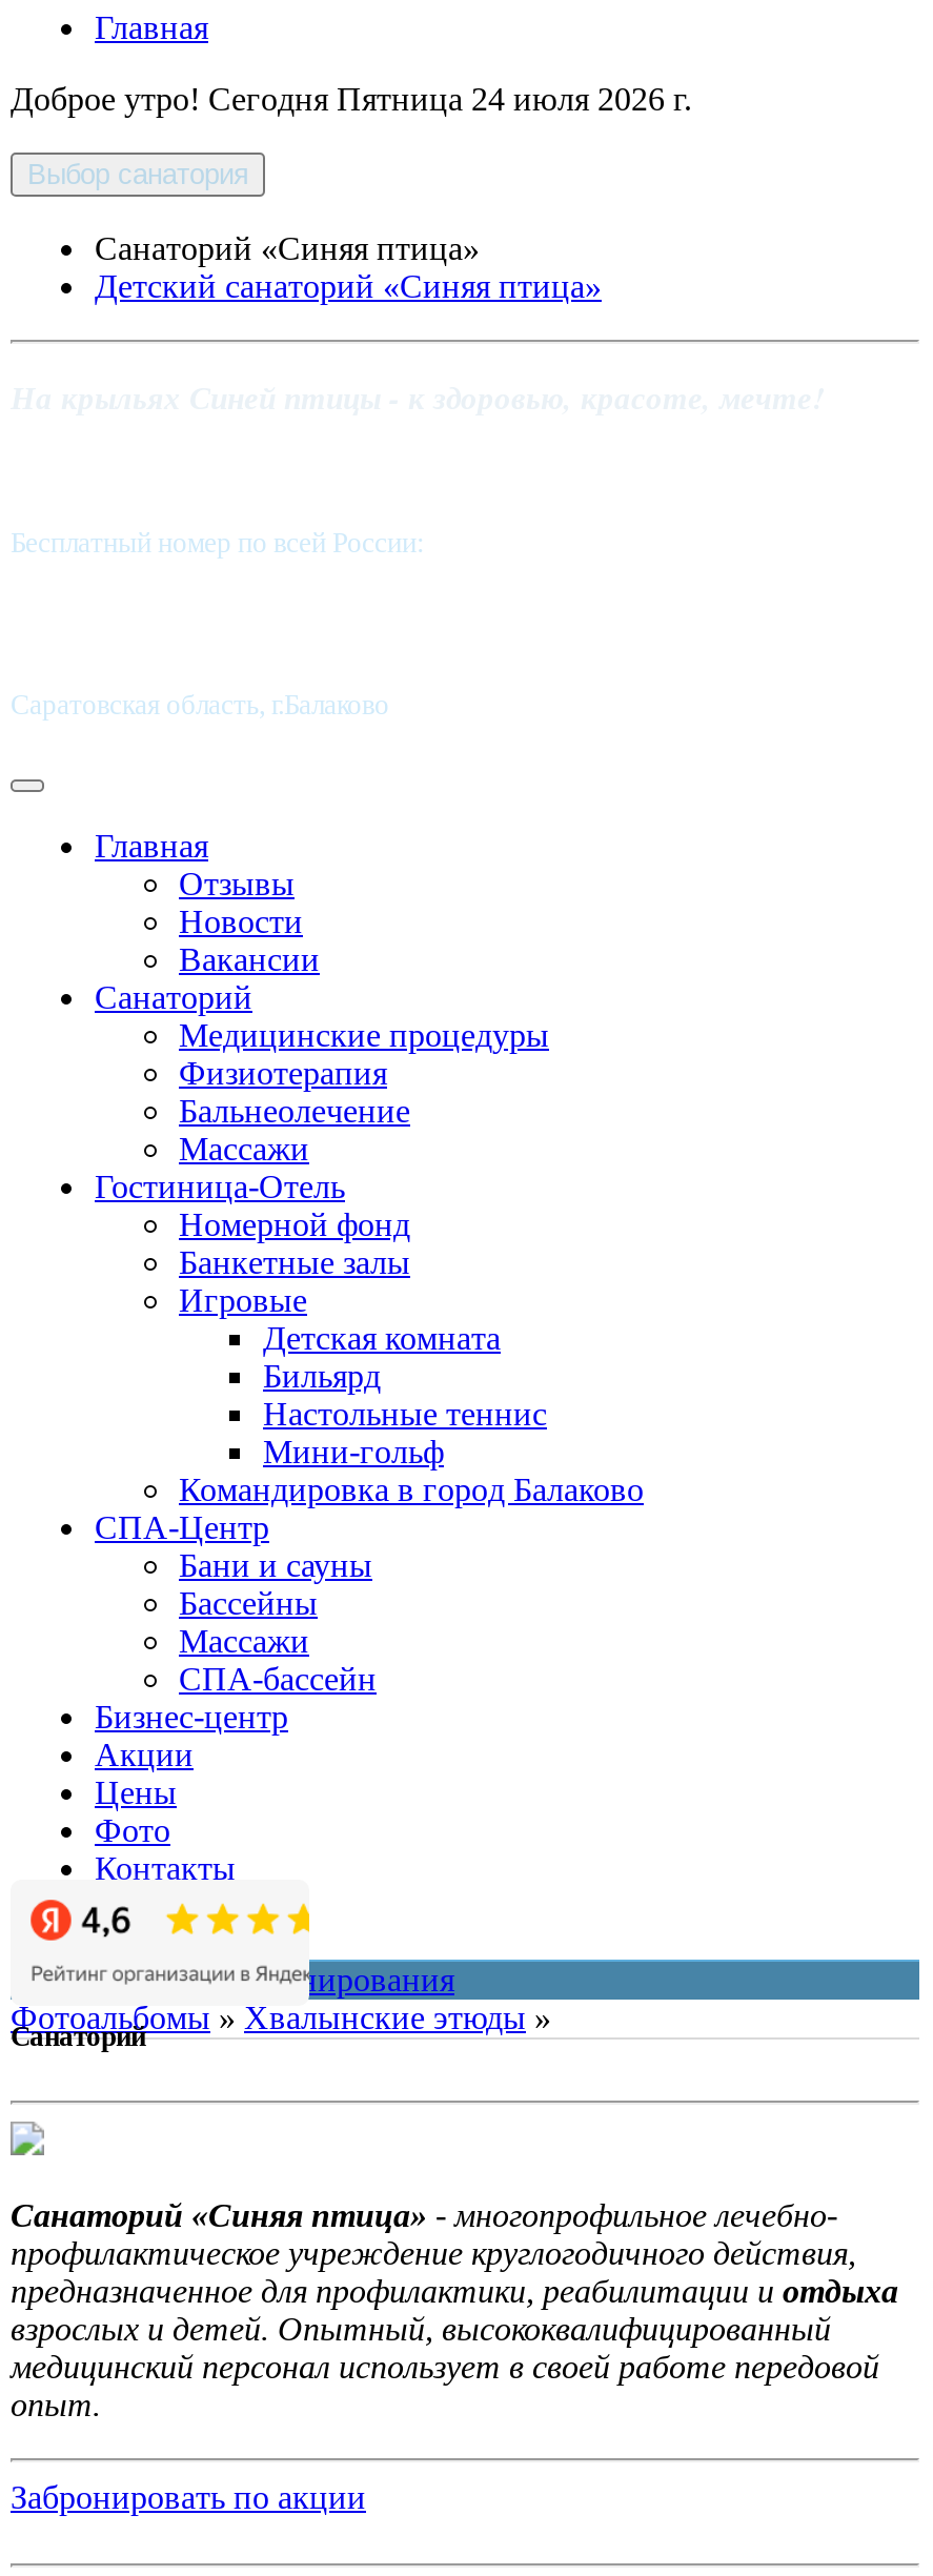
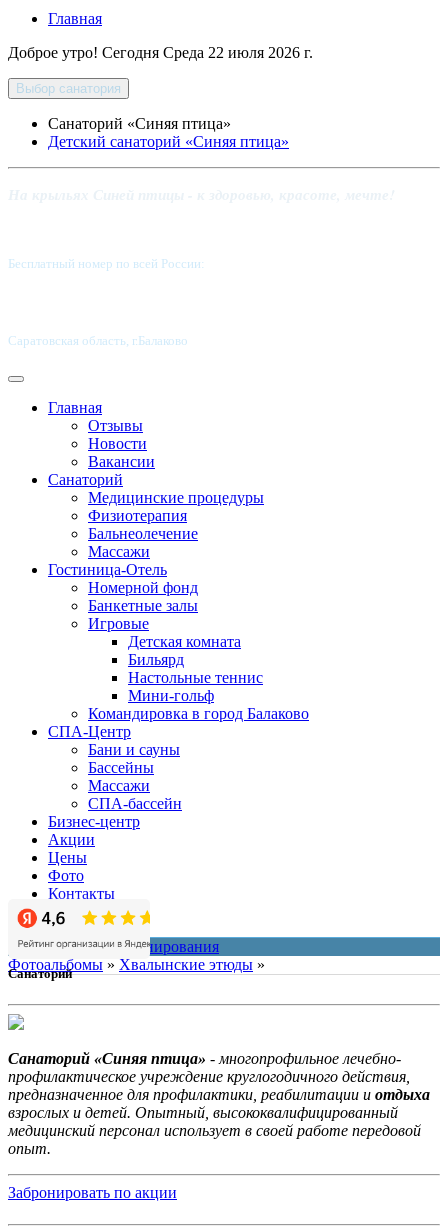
- Доброе утро! Сегодня Пятница 24 июля 2026 г.
+ Доброе утро! Сегодня Среда 22 июля 2026 г.
